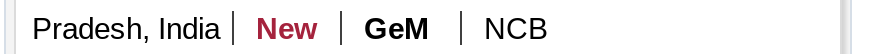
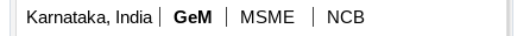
- Pradesh, India
- New
+ Karnataka, India

+ MSME
